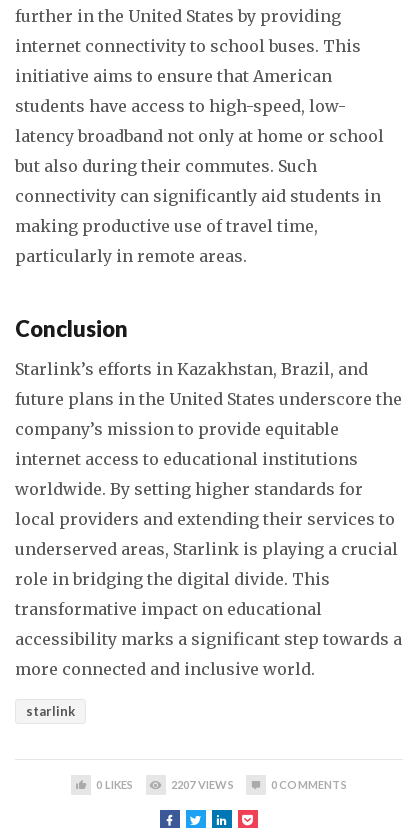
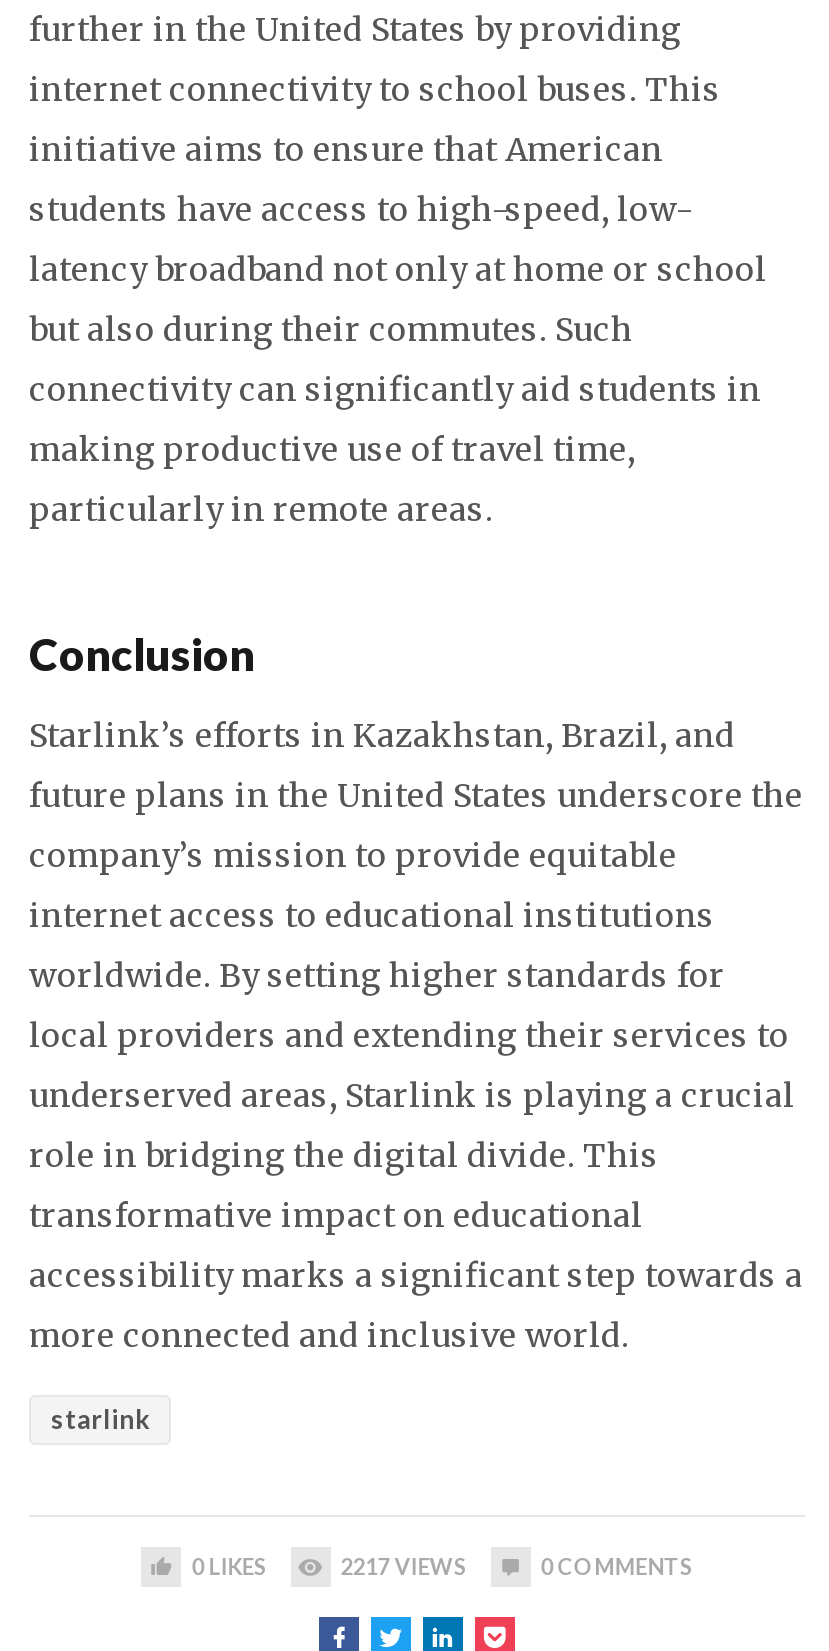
- 2207 VIEWS
+ 2217 VIEWS
